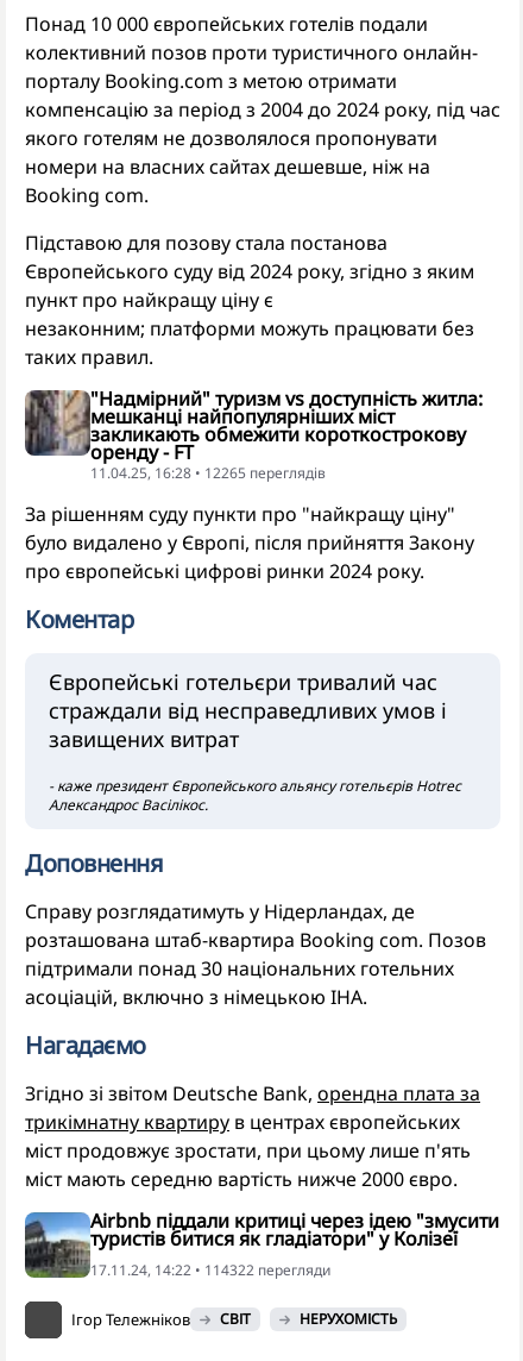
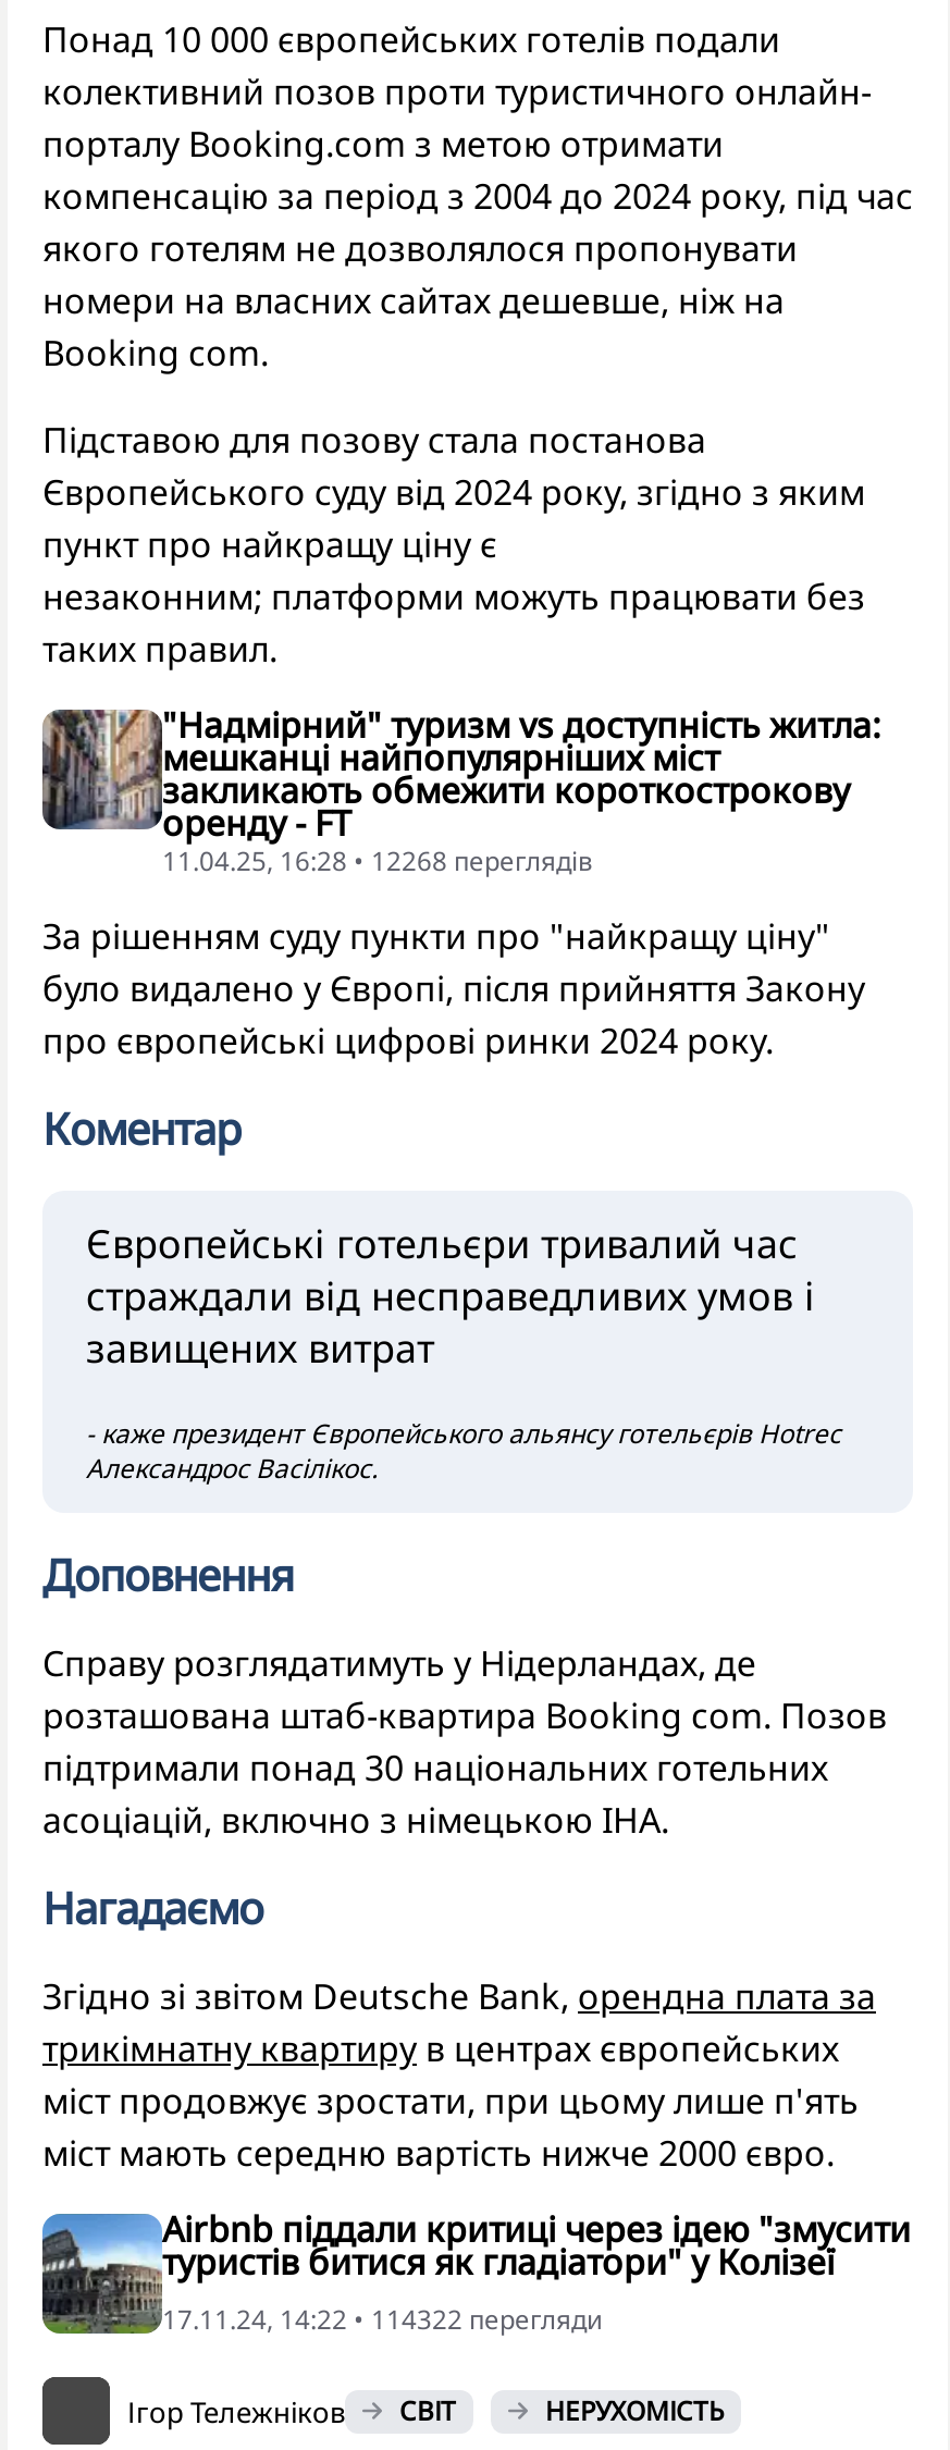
- 11.04.25, 16:28 • 12265 переглядiв
+ 11.04.25, 16:28 • 12268 переглядiв
